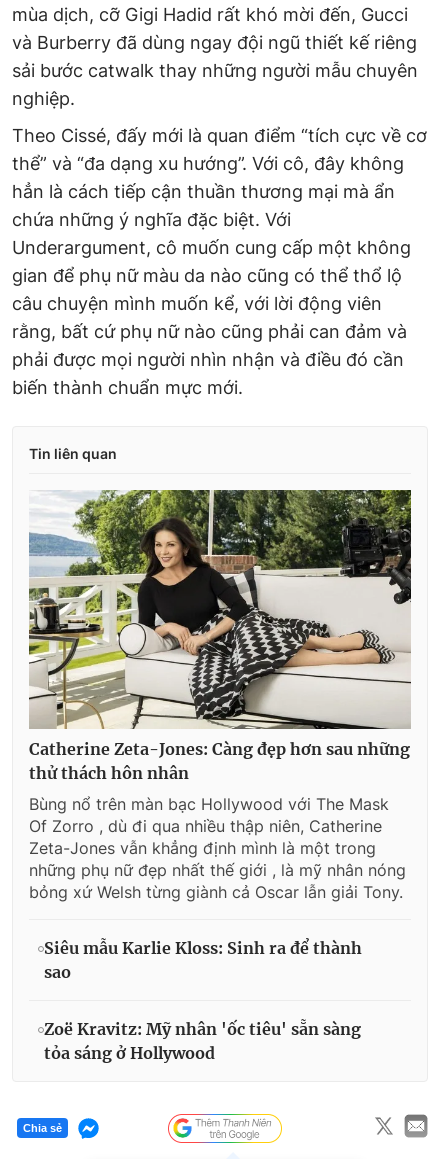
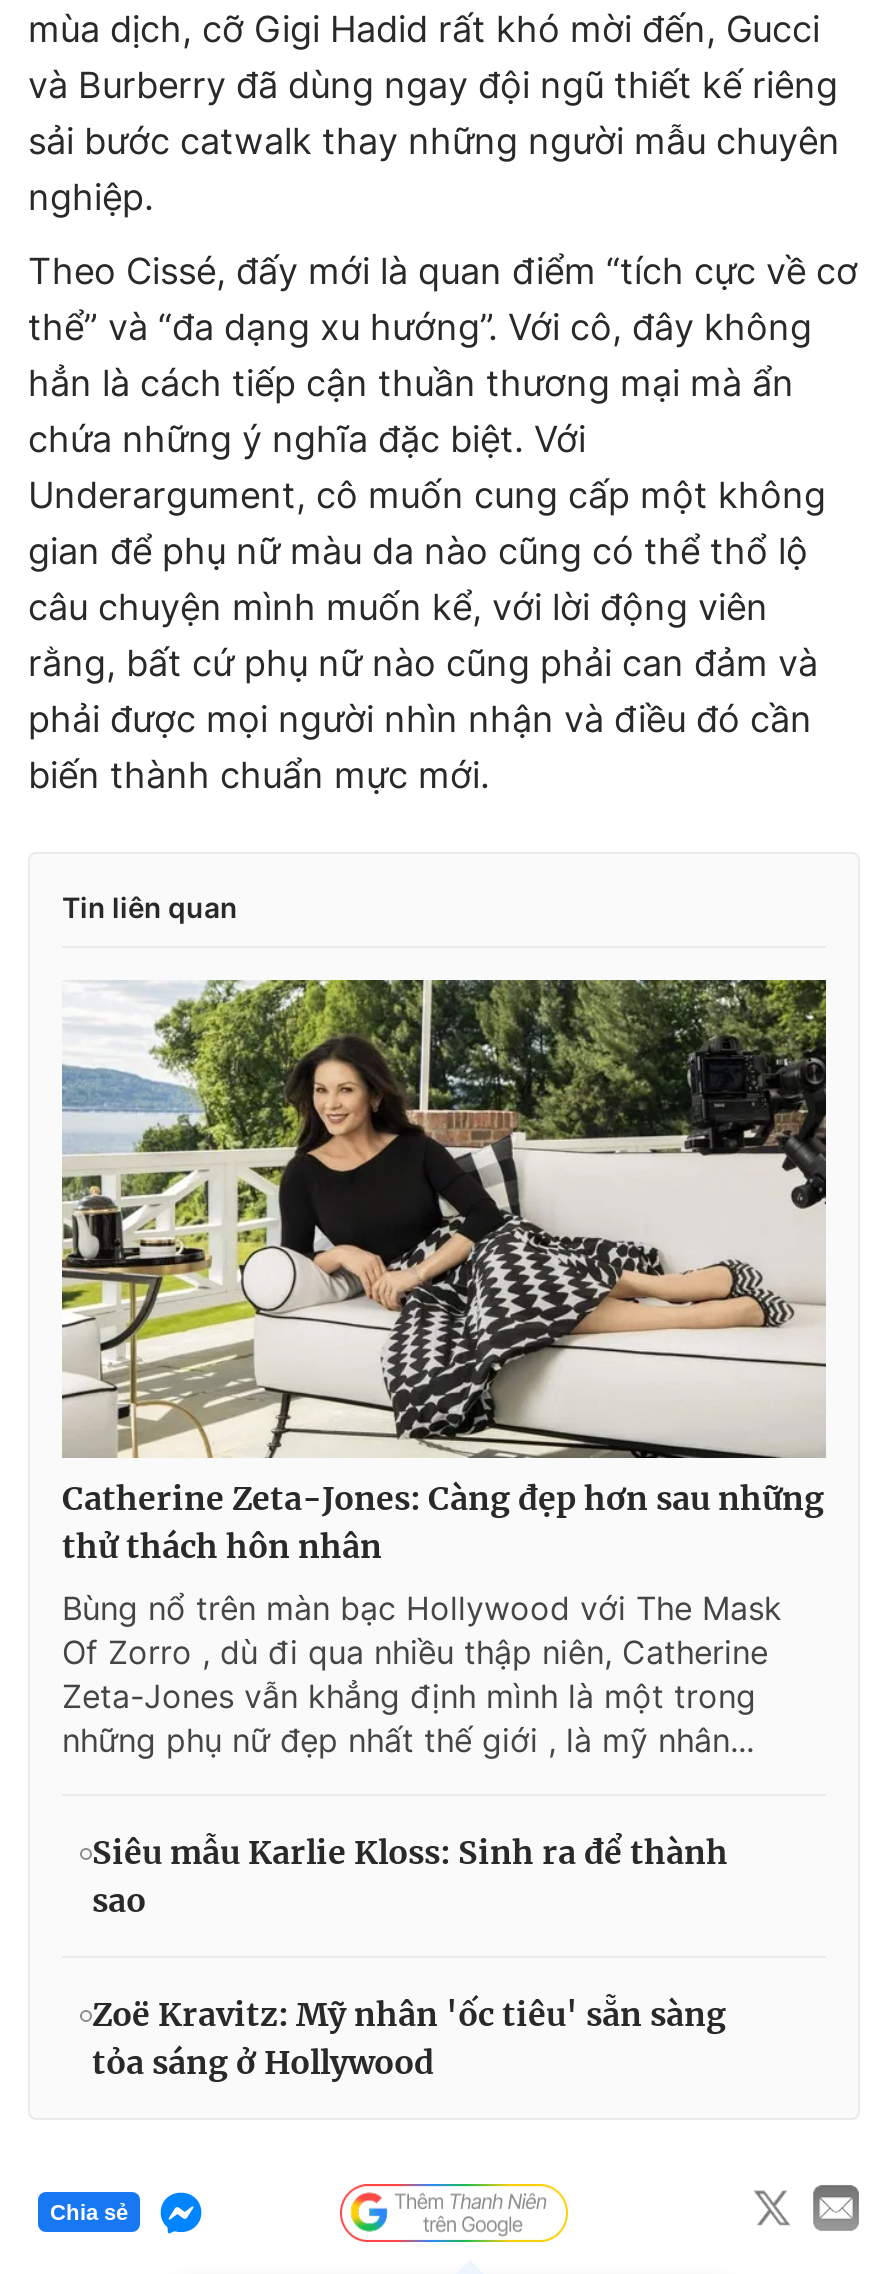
- những phụ nữ đẹp nhất thế giới , là mỹ nhân nóng
- bỏng xứ Welsh từng giành cả Oscar lẫn giải Tony.
+ những phụ nữ đẹp nhất thế giới , là mỹ nhân...
